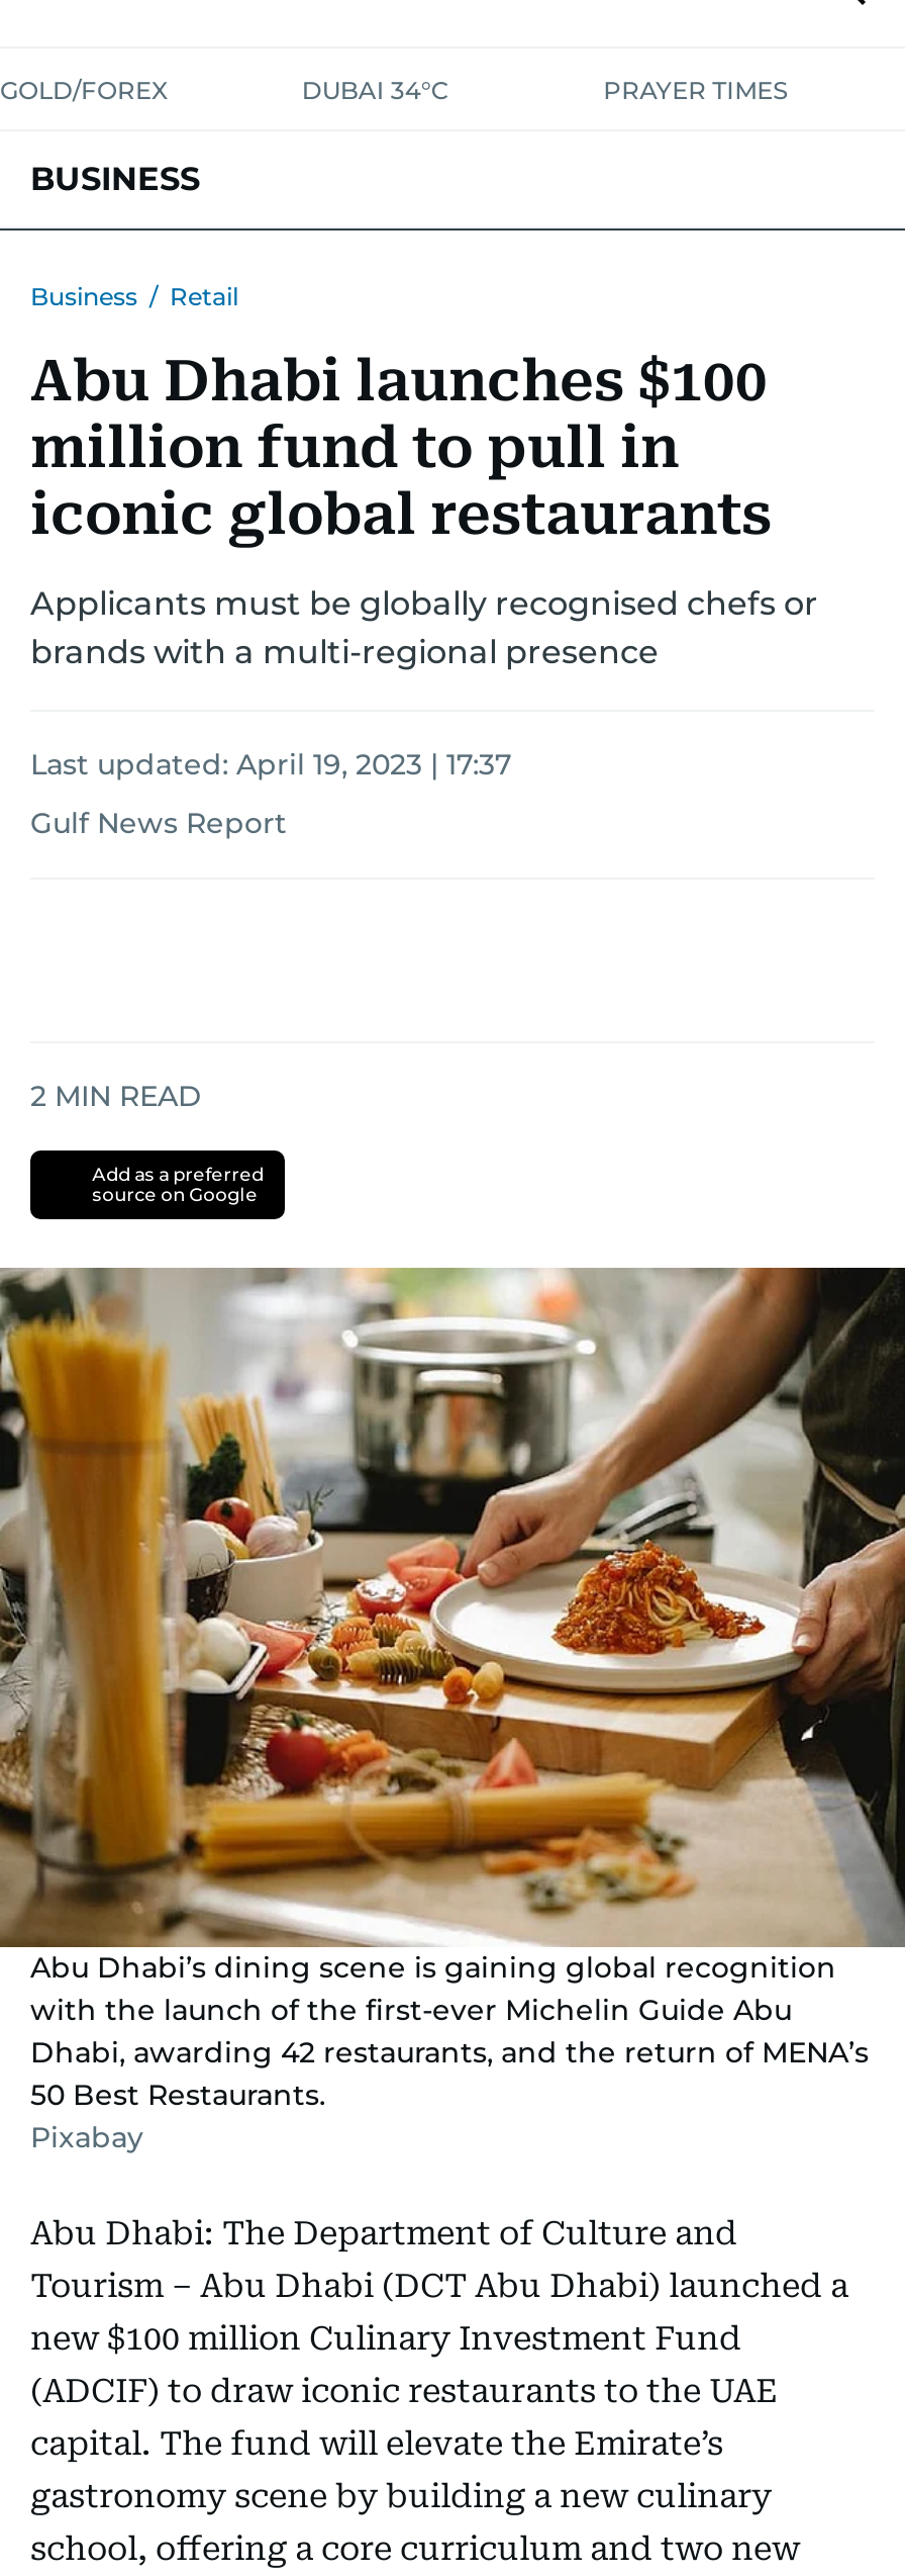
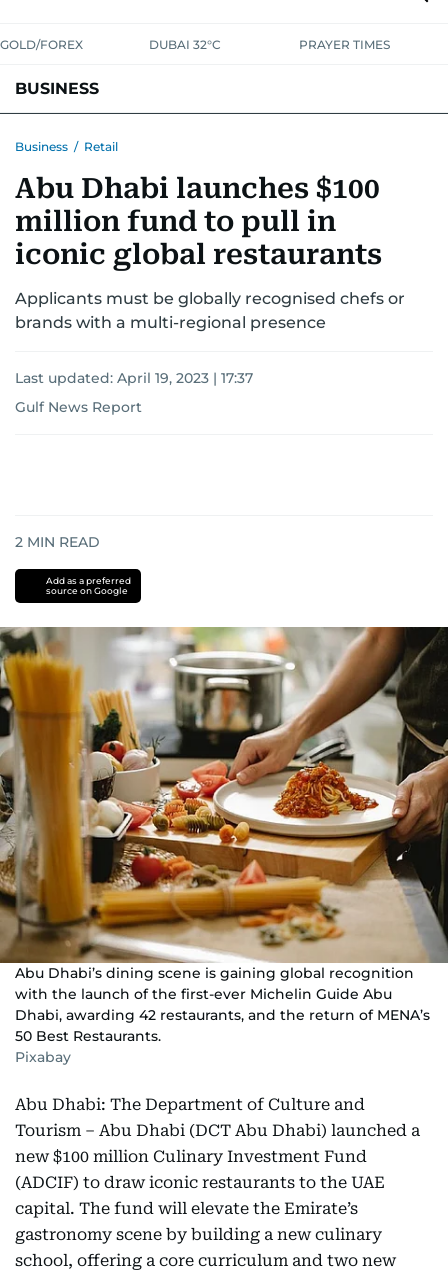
- DUBAI 34°C
+ DUBAI 32°C
